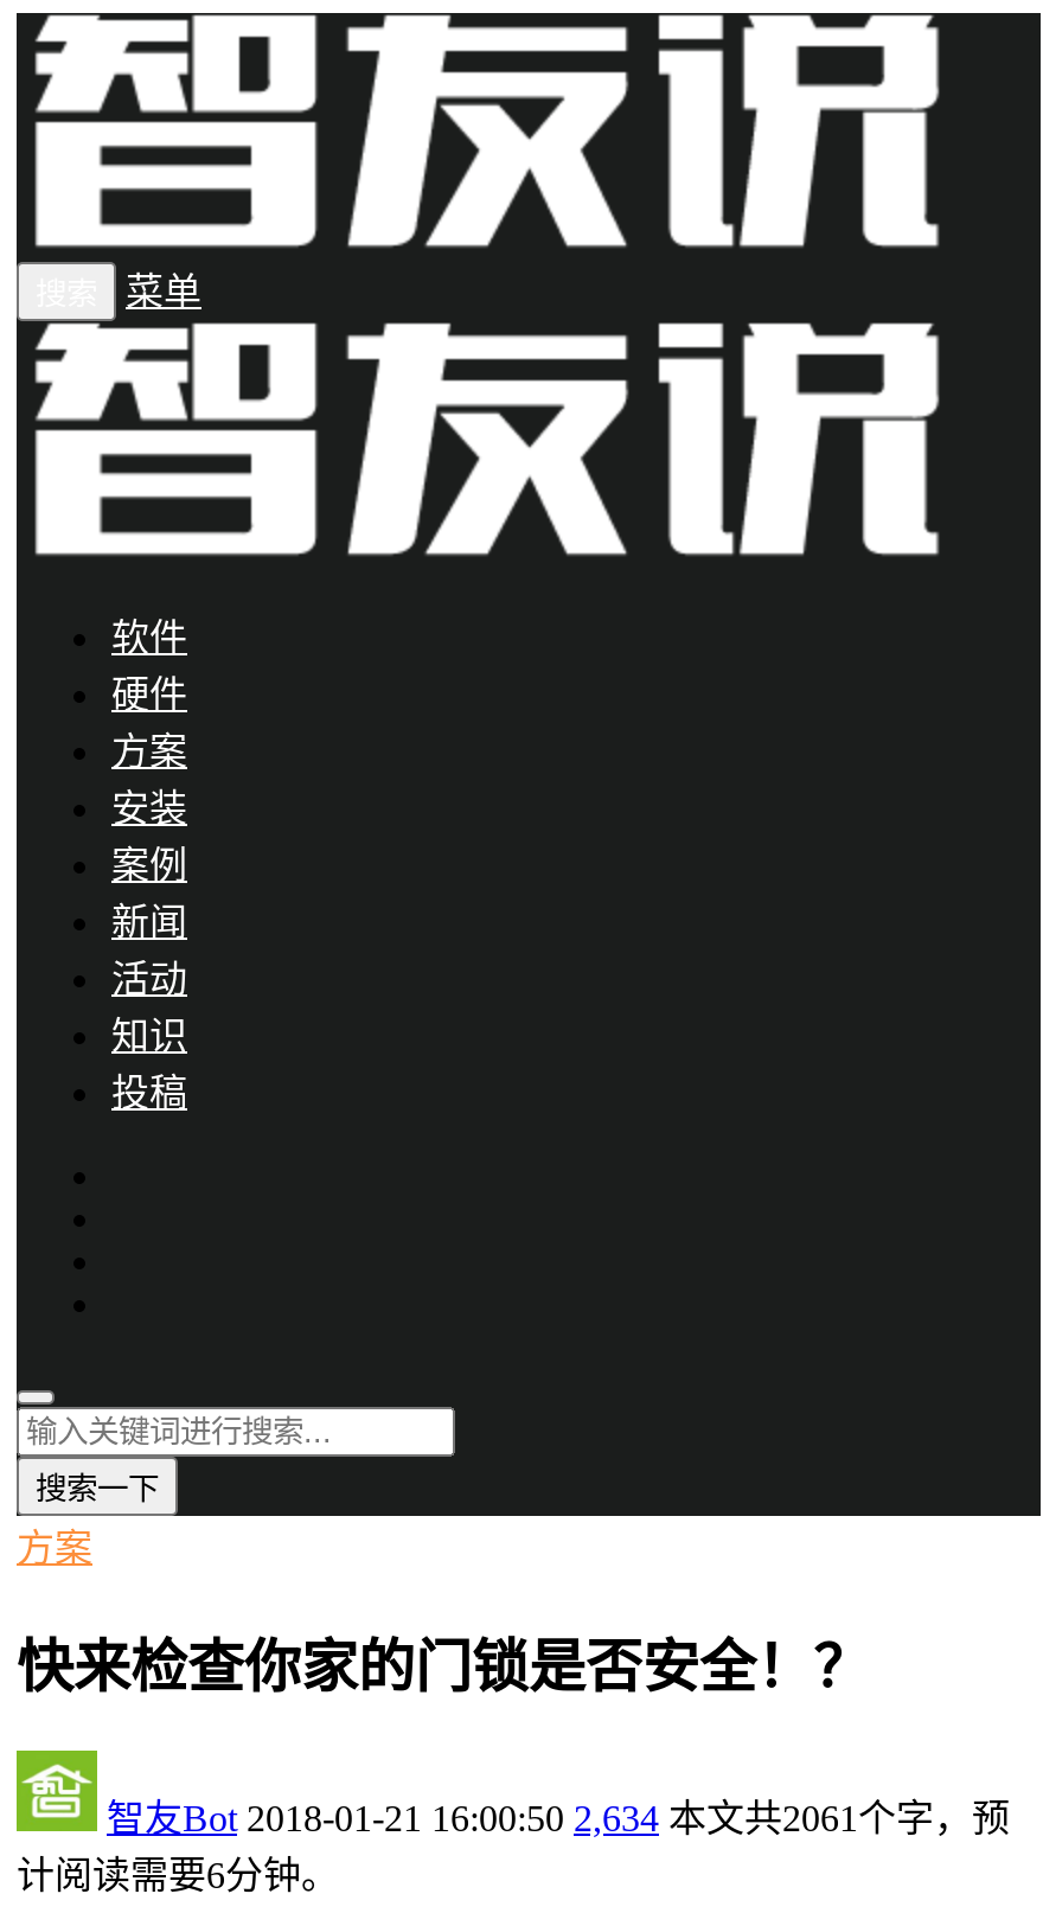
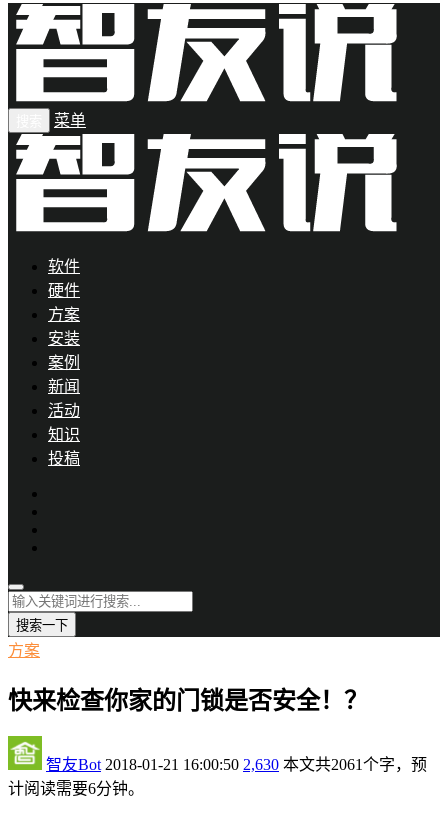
- 智友Bot 2018-01-21 16:00:50 2,634 本文共2061个字，预
+ 智友Bot 2018-01-21 16:00:50 2,630 本文共2061个字，预
